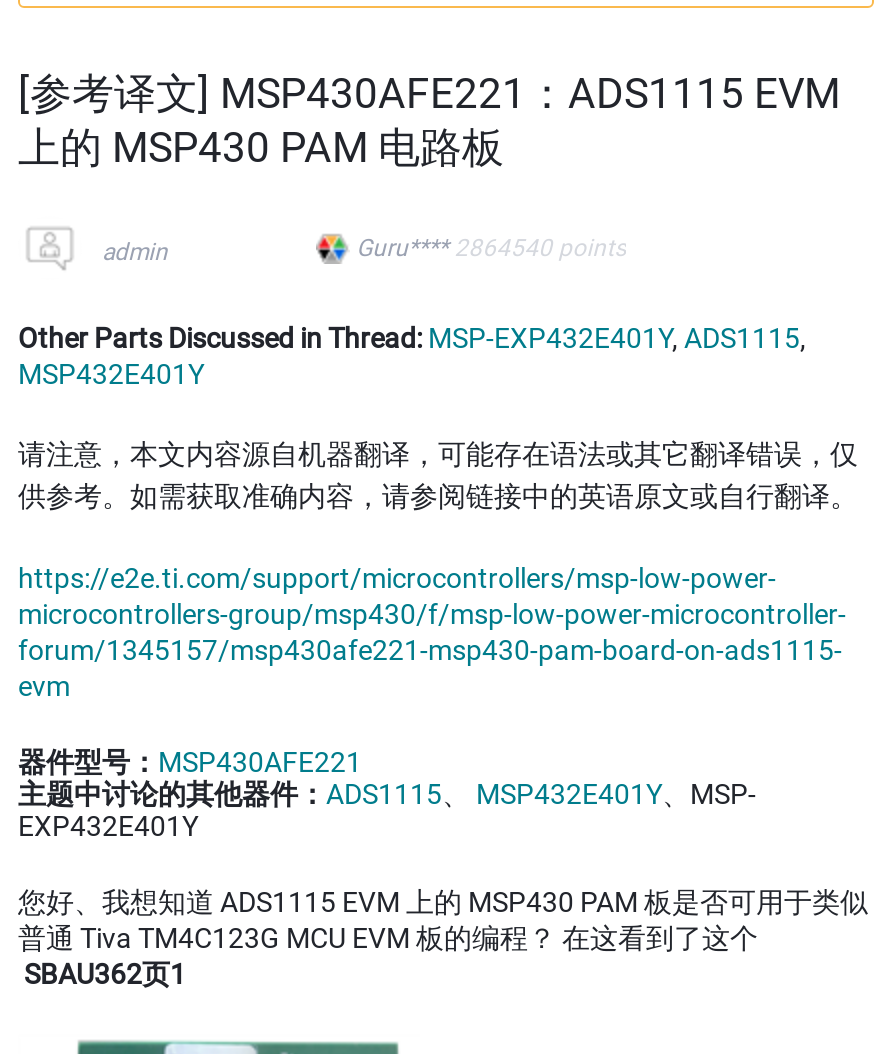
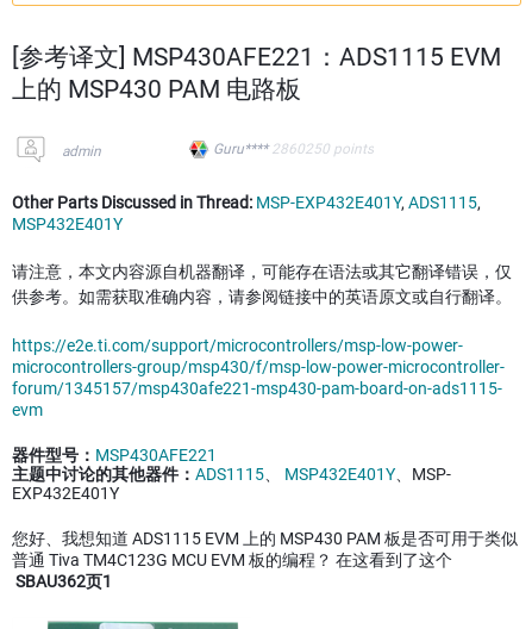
- Guru**** 2864540 points
+ Guru**** 2860250 points
